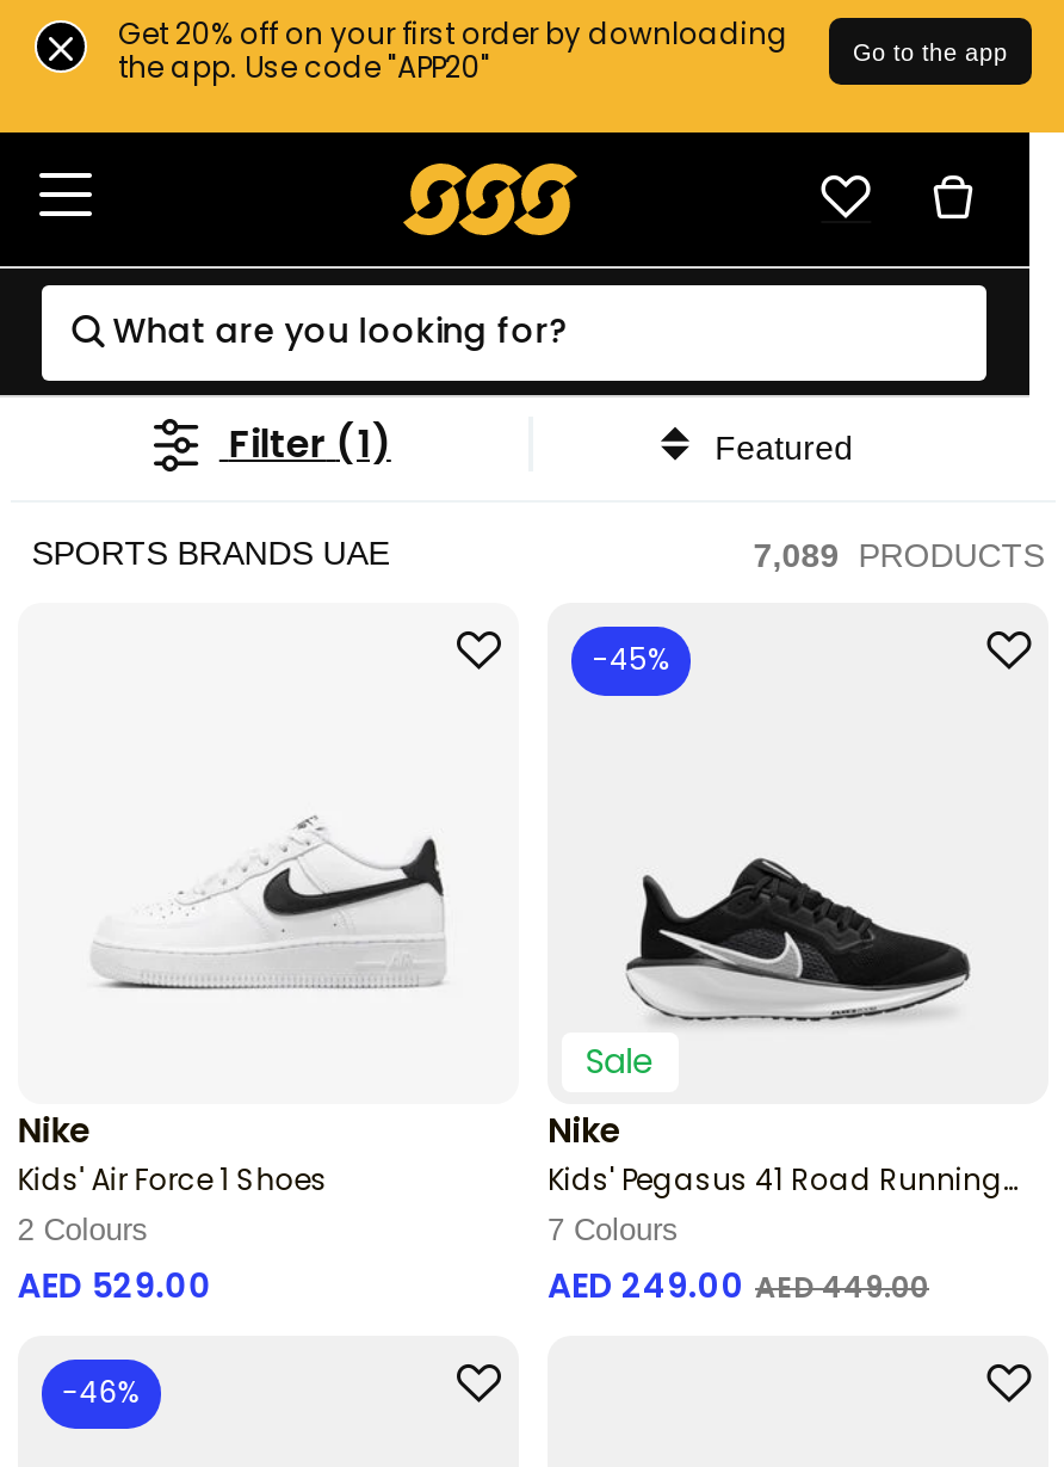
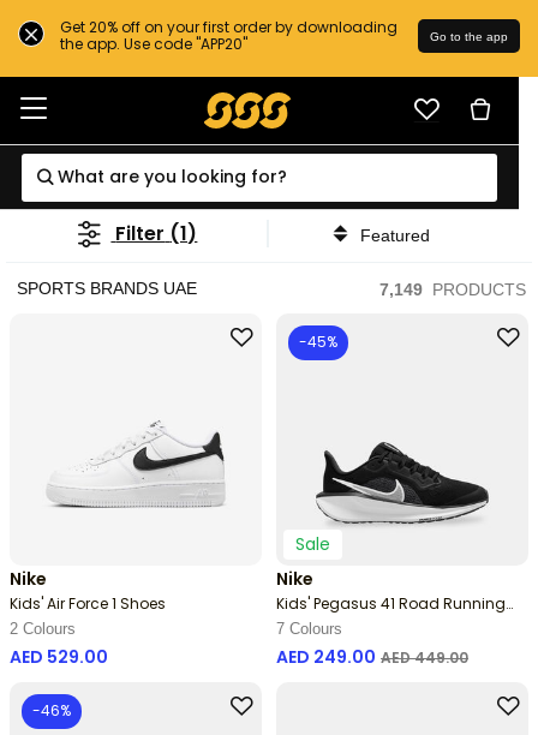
- 7,089 PRODUCTS
+ 7,149 PRODUCTS
